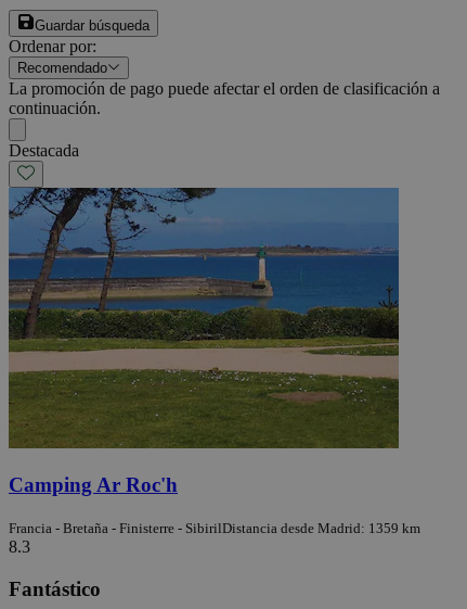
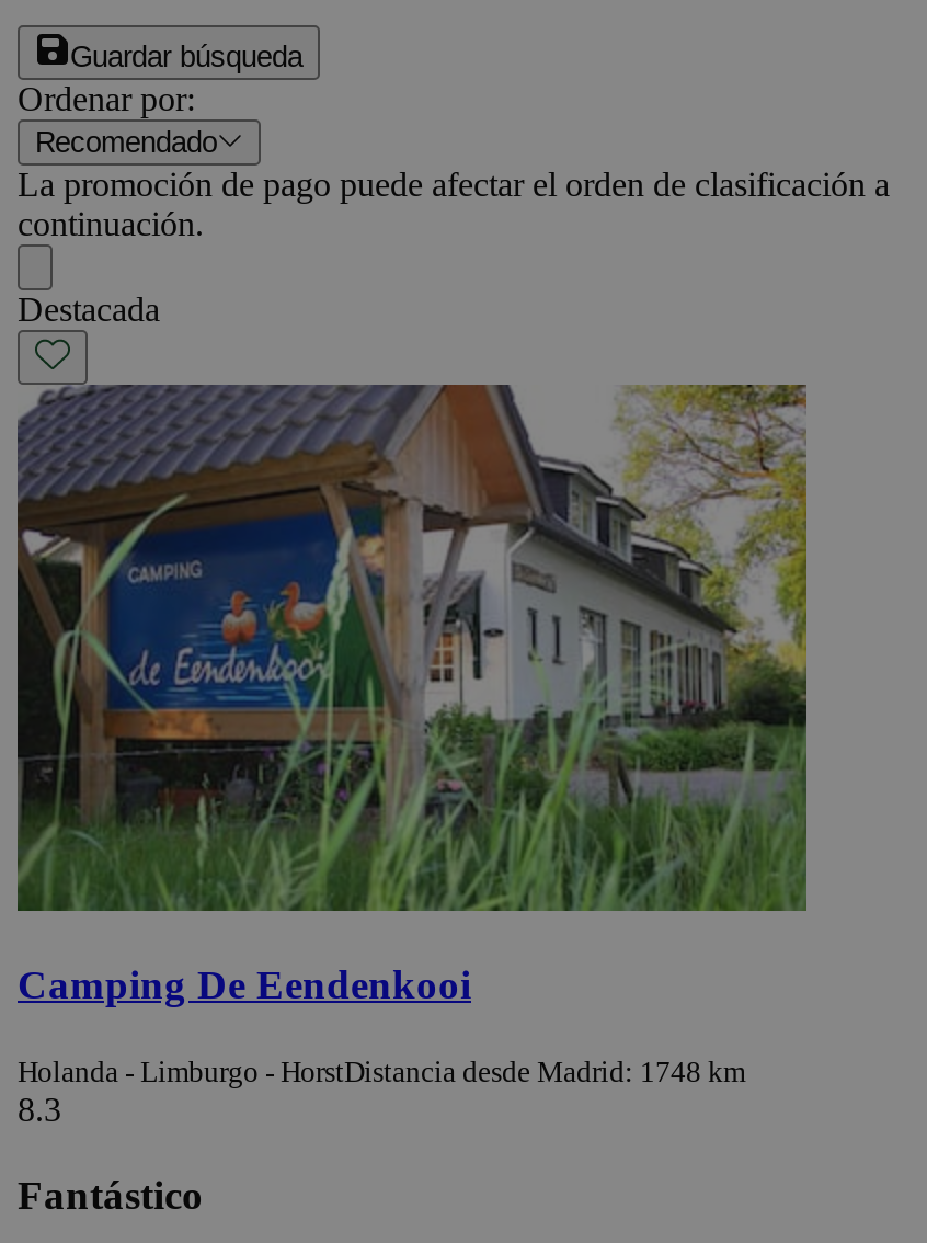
- [image]
- Camping Ar Roc'h
+ [image]
+ Camping De Eendenkooi

- Francia - Bretaña - Finisterre - SibirilDistancia desde Madrid: 1359 km
+ Holanda - Limburgo - HorstDistancia desde Madrid: 1748 km
